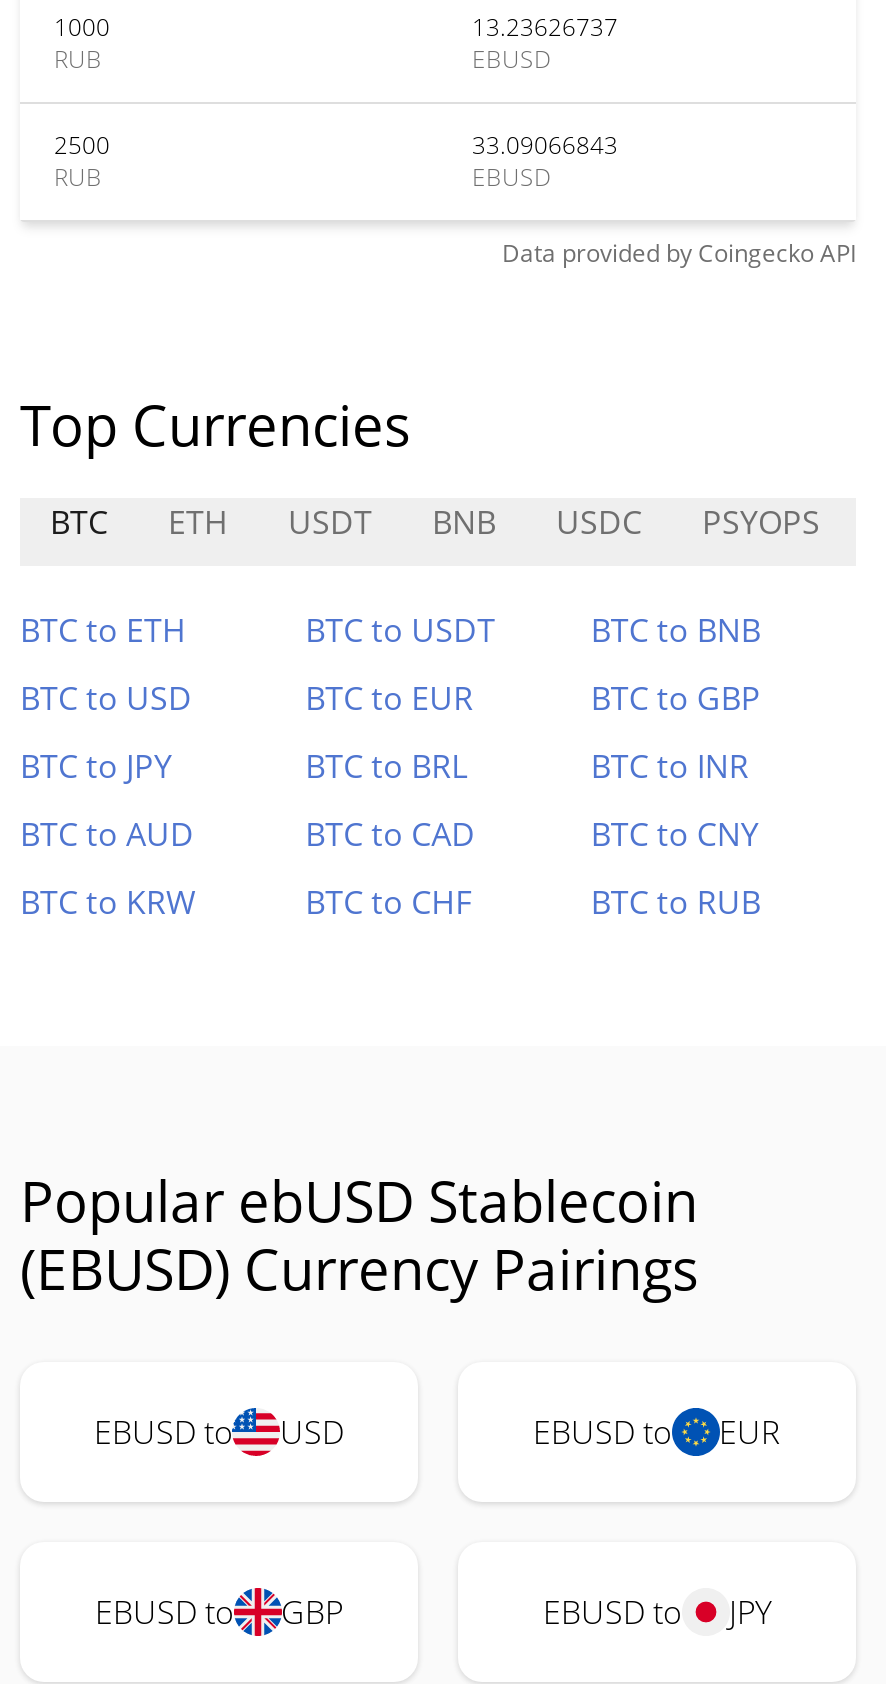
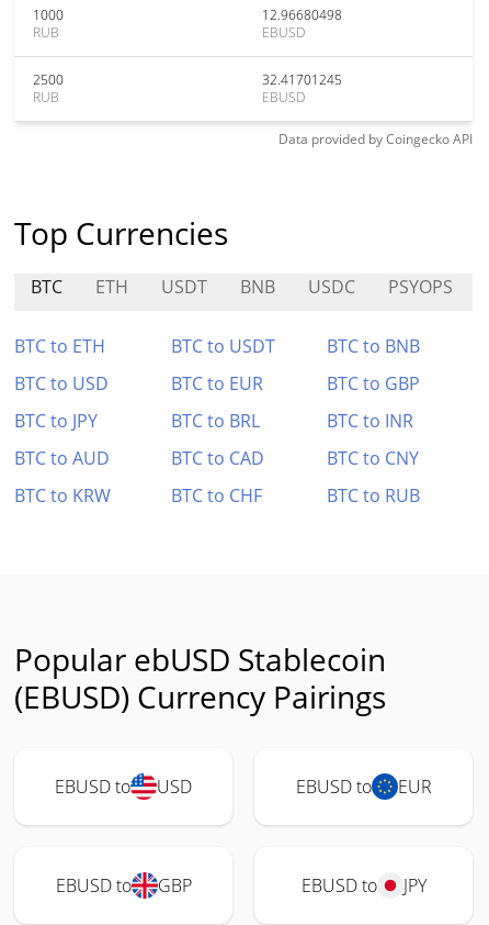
- 13.23626737
+ 12.96680498

- 33.09066843
+ 32.41701245
